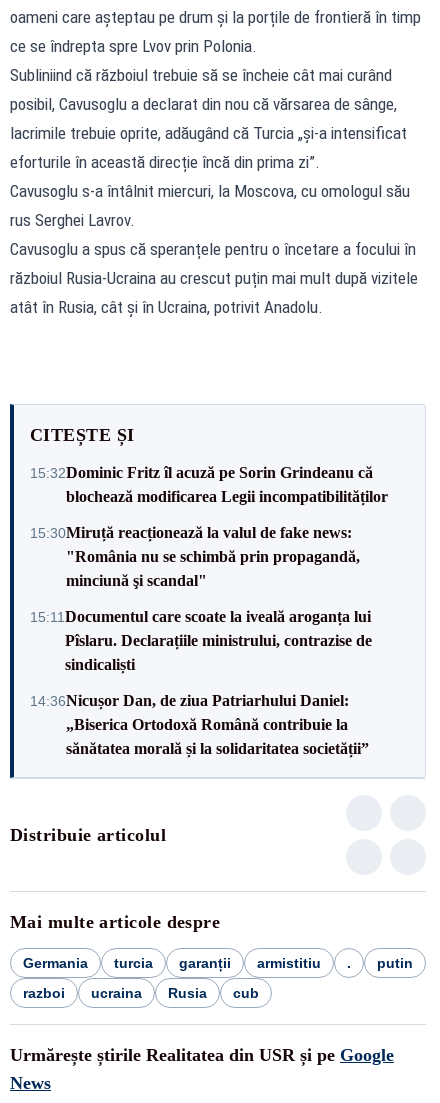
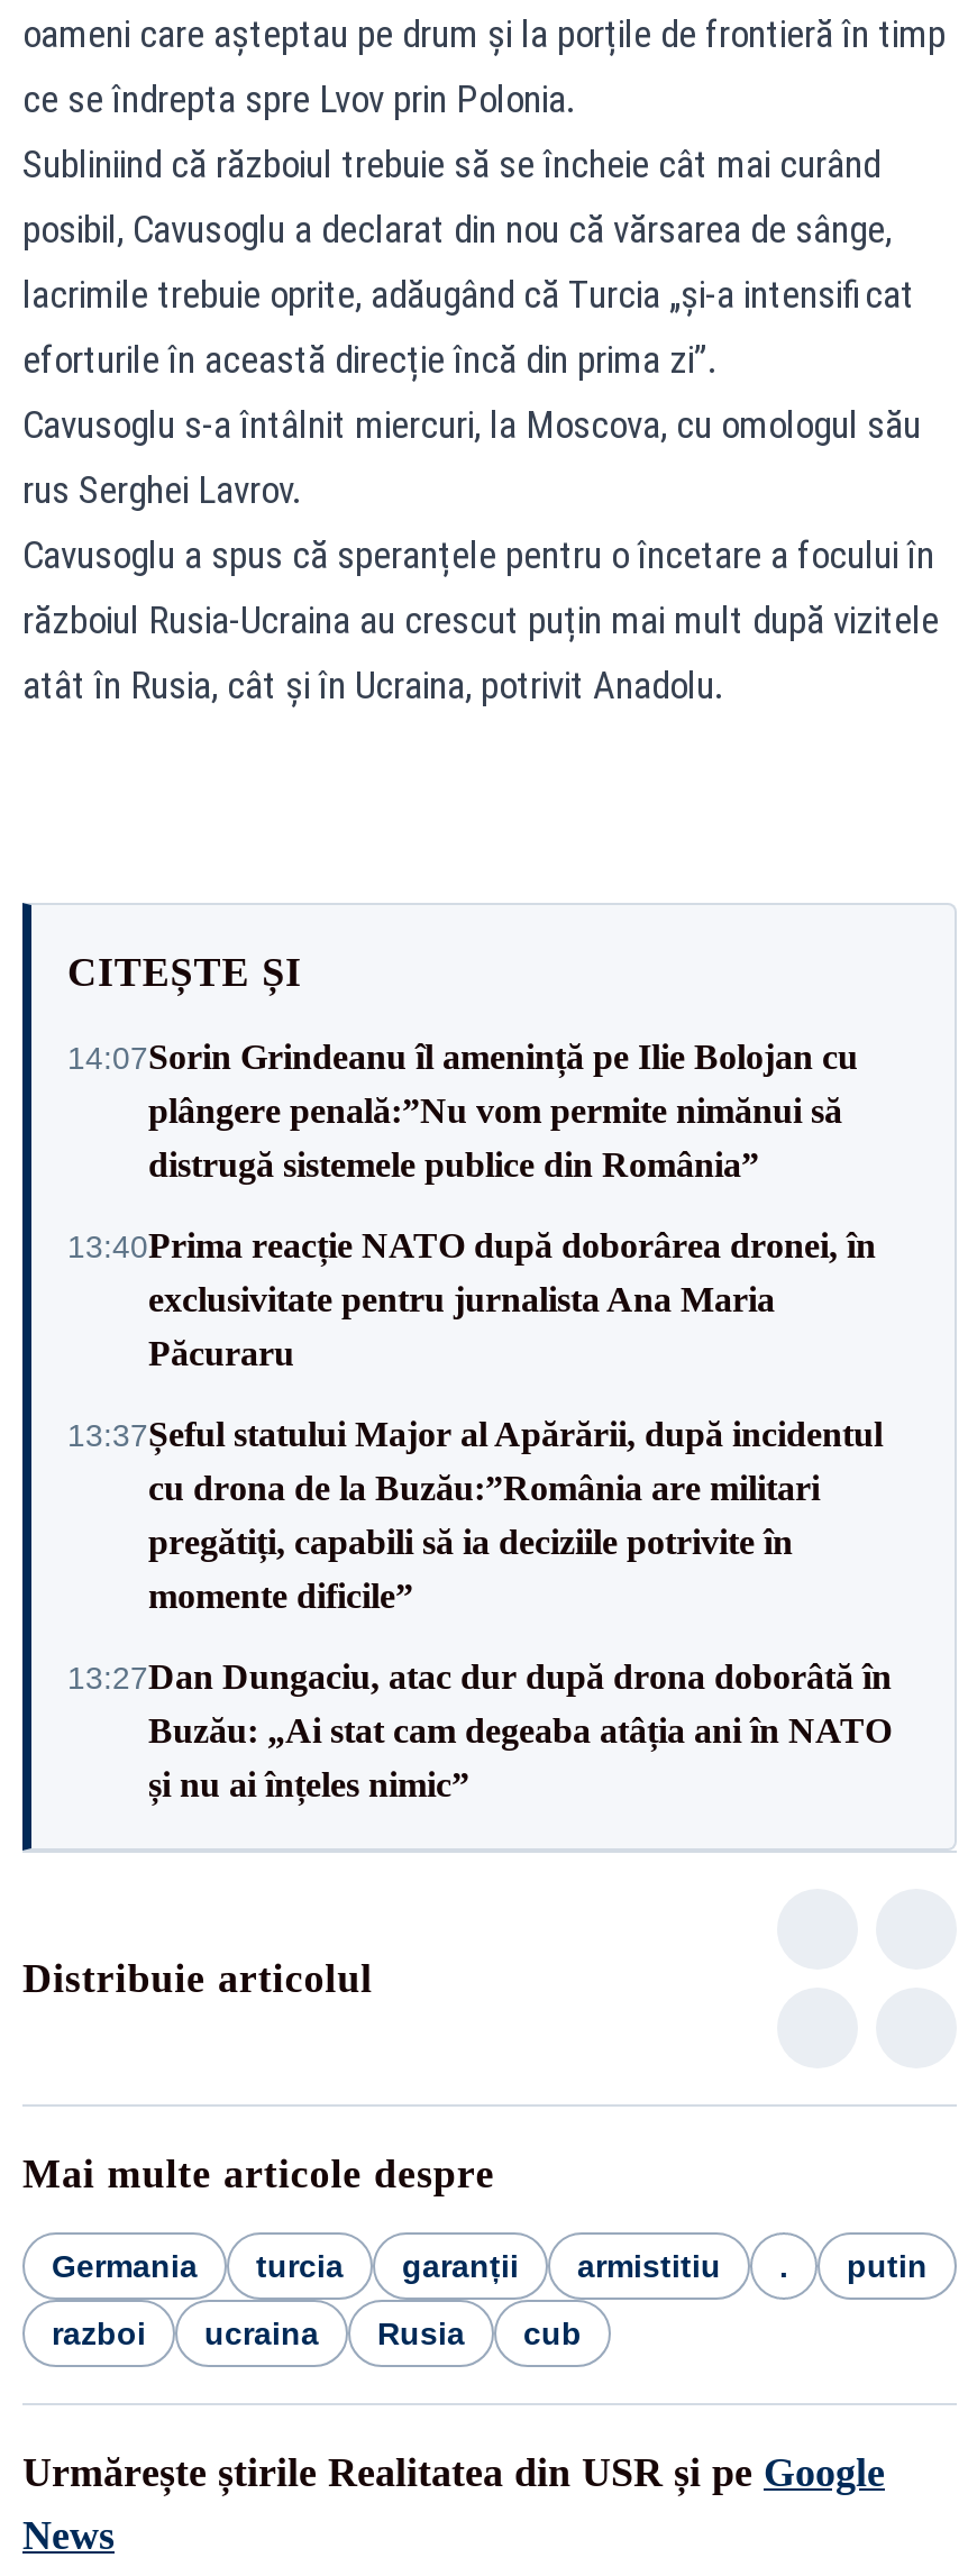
- 15:32Dominic Fritz îl acuză pe Sorin Grindeanu că
- blochează modificarea Legii incompatibilităților
+ 14:07Sorin Grindeanu îl amenință pe Ilie Bolojan cu
+ plângere penală:”Nu vom permite nimănui să
+ distrugă sistemele publice din România”

- 15:30Miruță reacționează la valul de fake news:
- "România nu se schimbă prin propagandă,
- minciună şi scandal"
+ 13:40Prima reacție NATO după doborârea dronei, în
+ exclusivitate pentru jurnalista Ana Maria
+ Păcuraru

- 15:11 Documentul care scoate la iveală aroganța lui
- Pîslaru. Declarațiile ministrului, contrazise de
- sindicaliști
+ 13:37Șeful statului Major al Apărării, după incidentul
+ cu drona de la Buzău:”România are militari
+ pregătiți, capabili să ia deciziile potrivite în
+ momente dificile”

- 14:36Nicușor Dan, de ziua Patriarhului Daniel:
- „Biserica Ortodoxă Română contribuie la
- sănătatea morală și la solidaritatea societății”
+ 13:27Dan Dungaciu, atac dur după drona doborâtă în
+ Buzău: „Ai stat cam degeaba atâția ani în NATO
+ și nu ai înțeles nimic”
